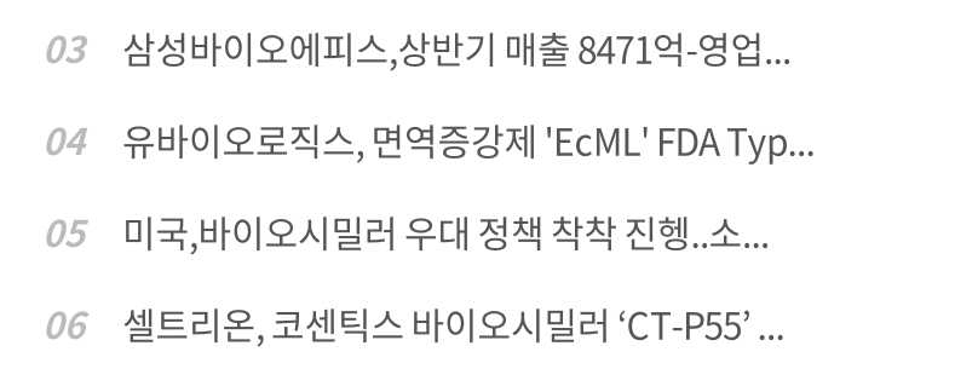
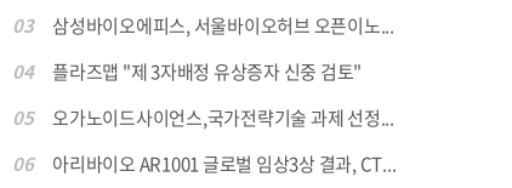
- 삼성바이오에피스,상반기 매출 8471억-영업...
+ 삼성바이오에피스, 서울바이오허브 오픈이노...

- 유바이오로직스, 면역증강제 'EcML' FDA Typ...
+ 플라즈맵 "제 3자배정 유상증자 신중 검토"

- 미국,바이오시밀러 우대 정책 착착 진헹..소...
+ 오가노이드사이언스,국가전략기술 과제 선정...

- 셀트리온, 코센틱스 바이오시밀러 ‘CT-P55’ ...
+ 아리바이오 AR1001 글로벌 임상3상 결과, CT...
